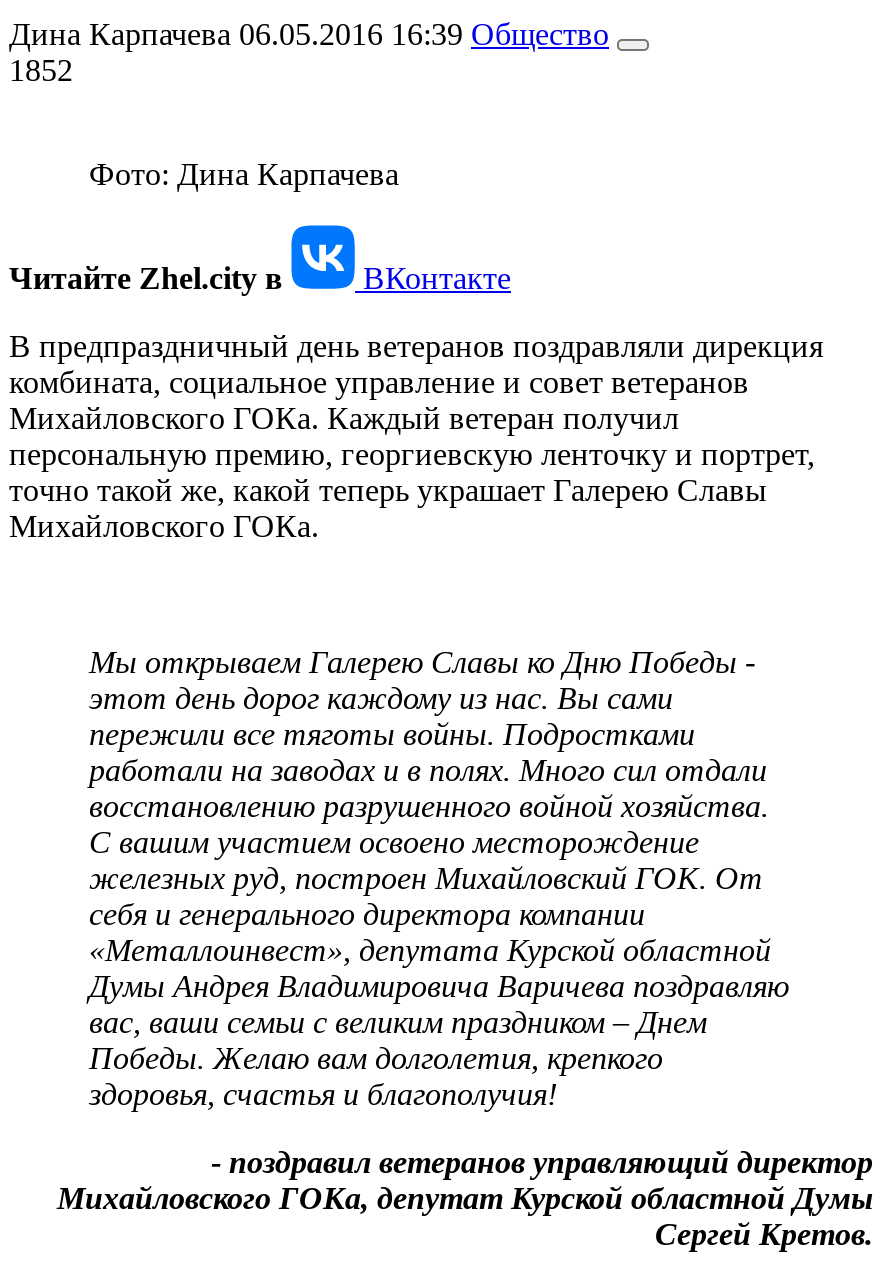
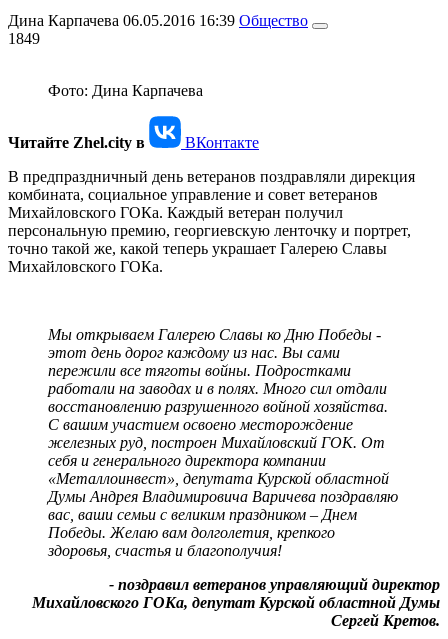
- 1852
+ 1849
